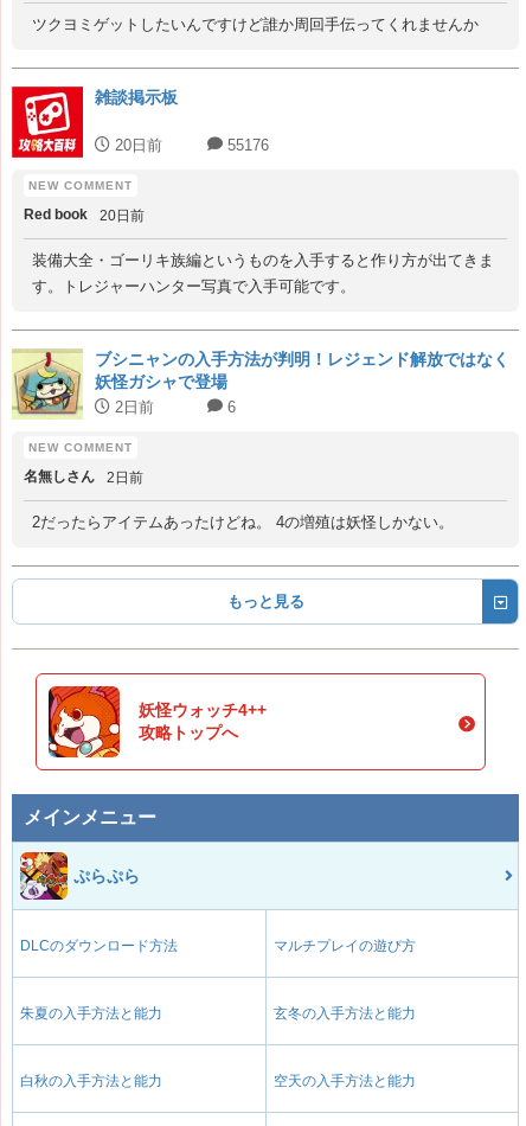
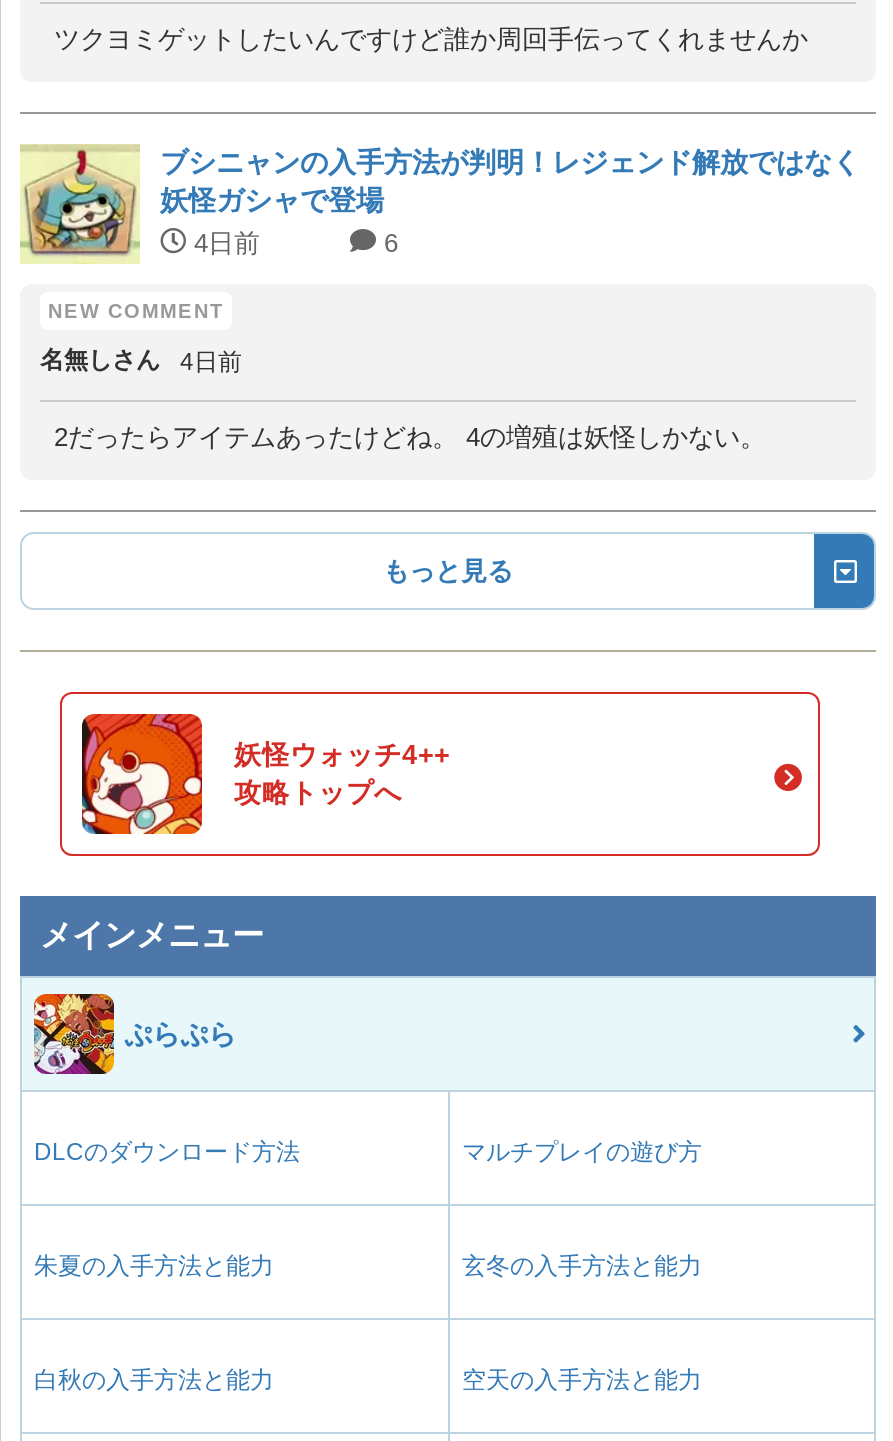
- [image]
- 雑談掲示板
- 20日前
- 55176

- Red book
- 20日前
- 装備大全・ゴーリキ族編というものを入手すると作り方が出てきま
- す。トレジャーハンター写真で入手可能です。

- 2日前
+ 4日前

- 名無しさん 2日前
+ 名無しさん 4日前
